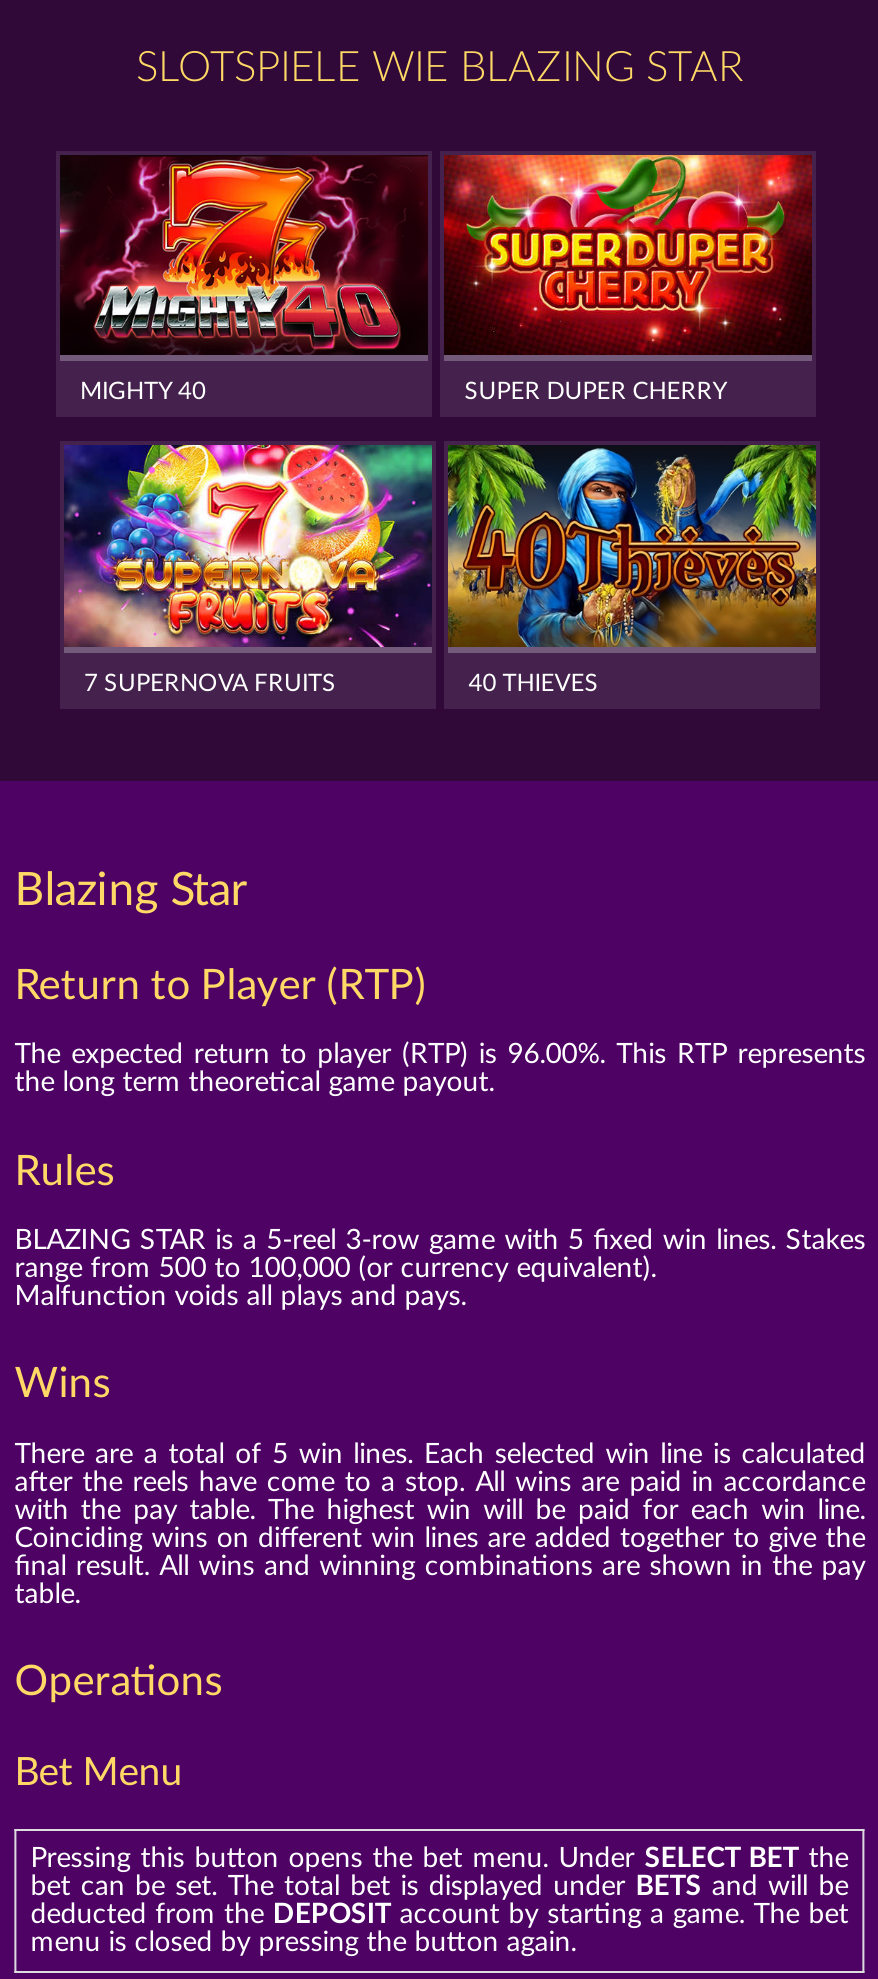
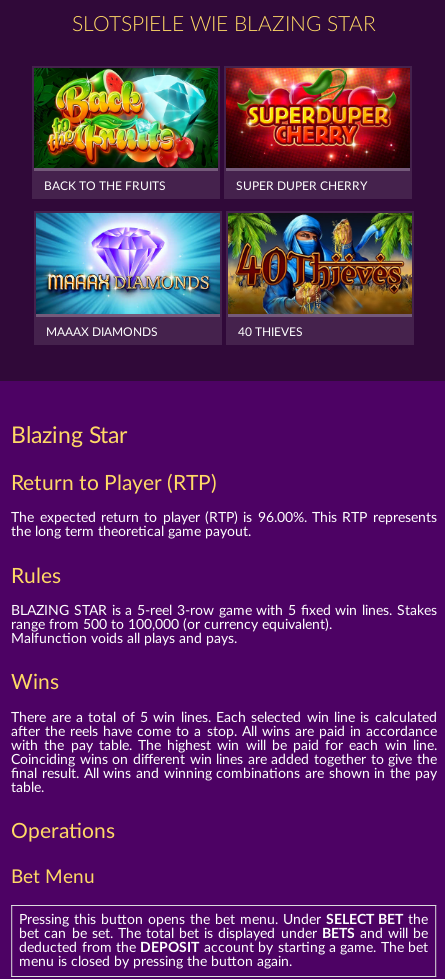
- [image]
- MIGHTY 40
+ [image]
+ BACK TO THE FRUITS

- [image]
- 7 SUPERNOVA FRUITS
+ [image]
+ MAAAX DIAMONDS
